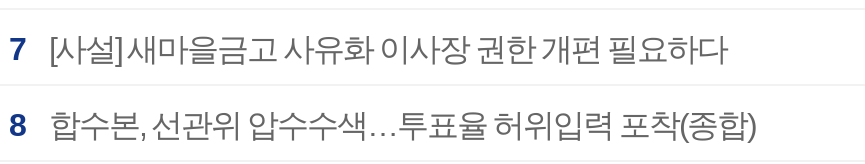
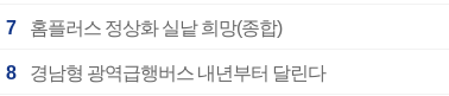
- [사설] 새마을금고 사유화 이사장 권한 개편 필요하다
+ 홈플러스 정상화 실낱 희망(종합)

- 합수본, 선관위 압수수색…투표율 허위입력 포착(종합)
+ 경남형 광역급행버스 내년부터 달린다
